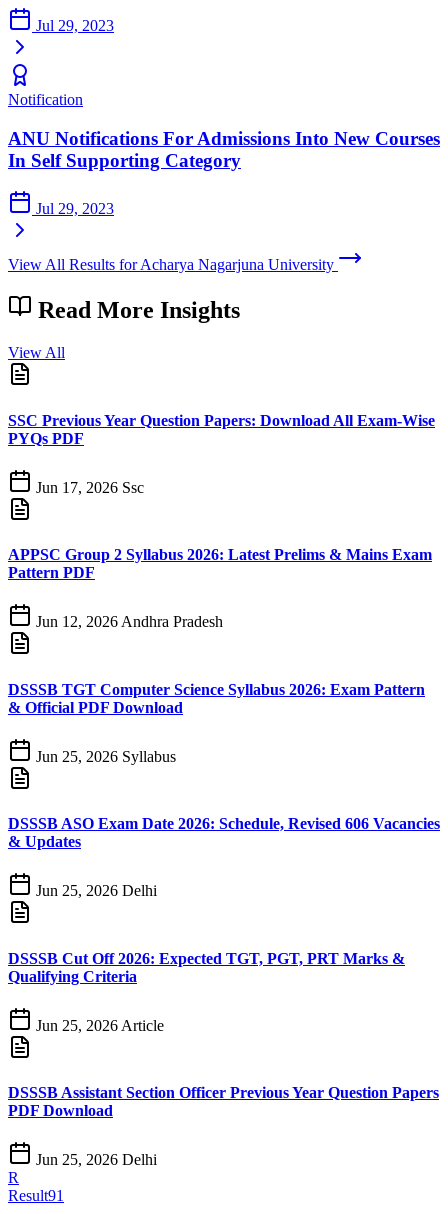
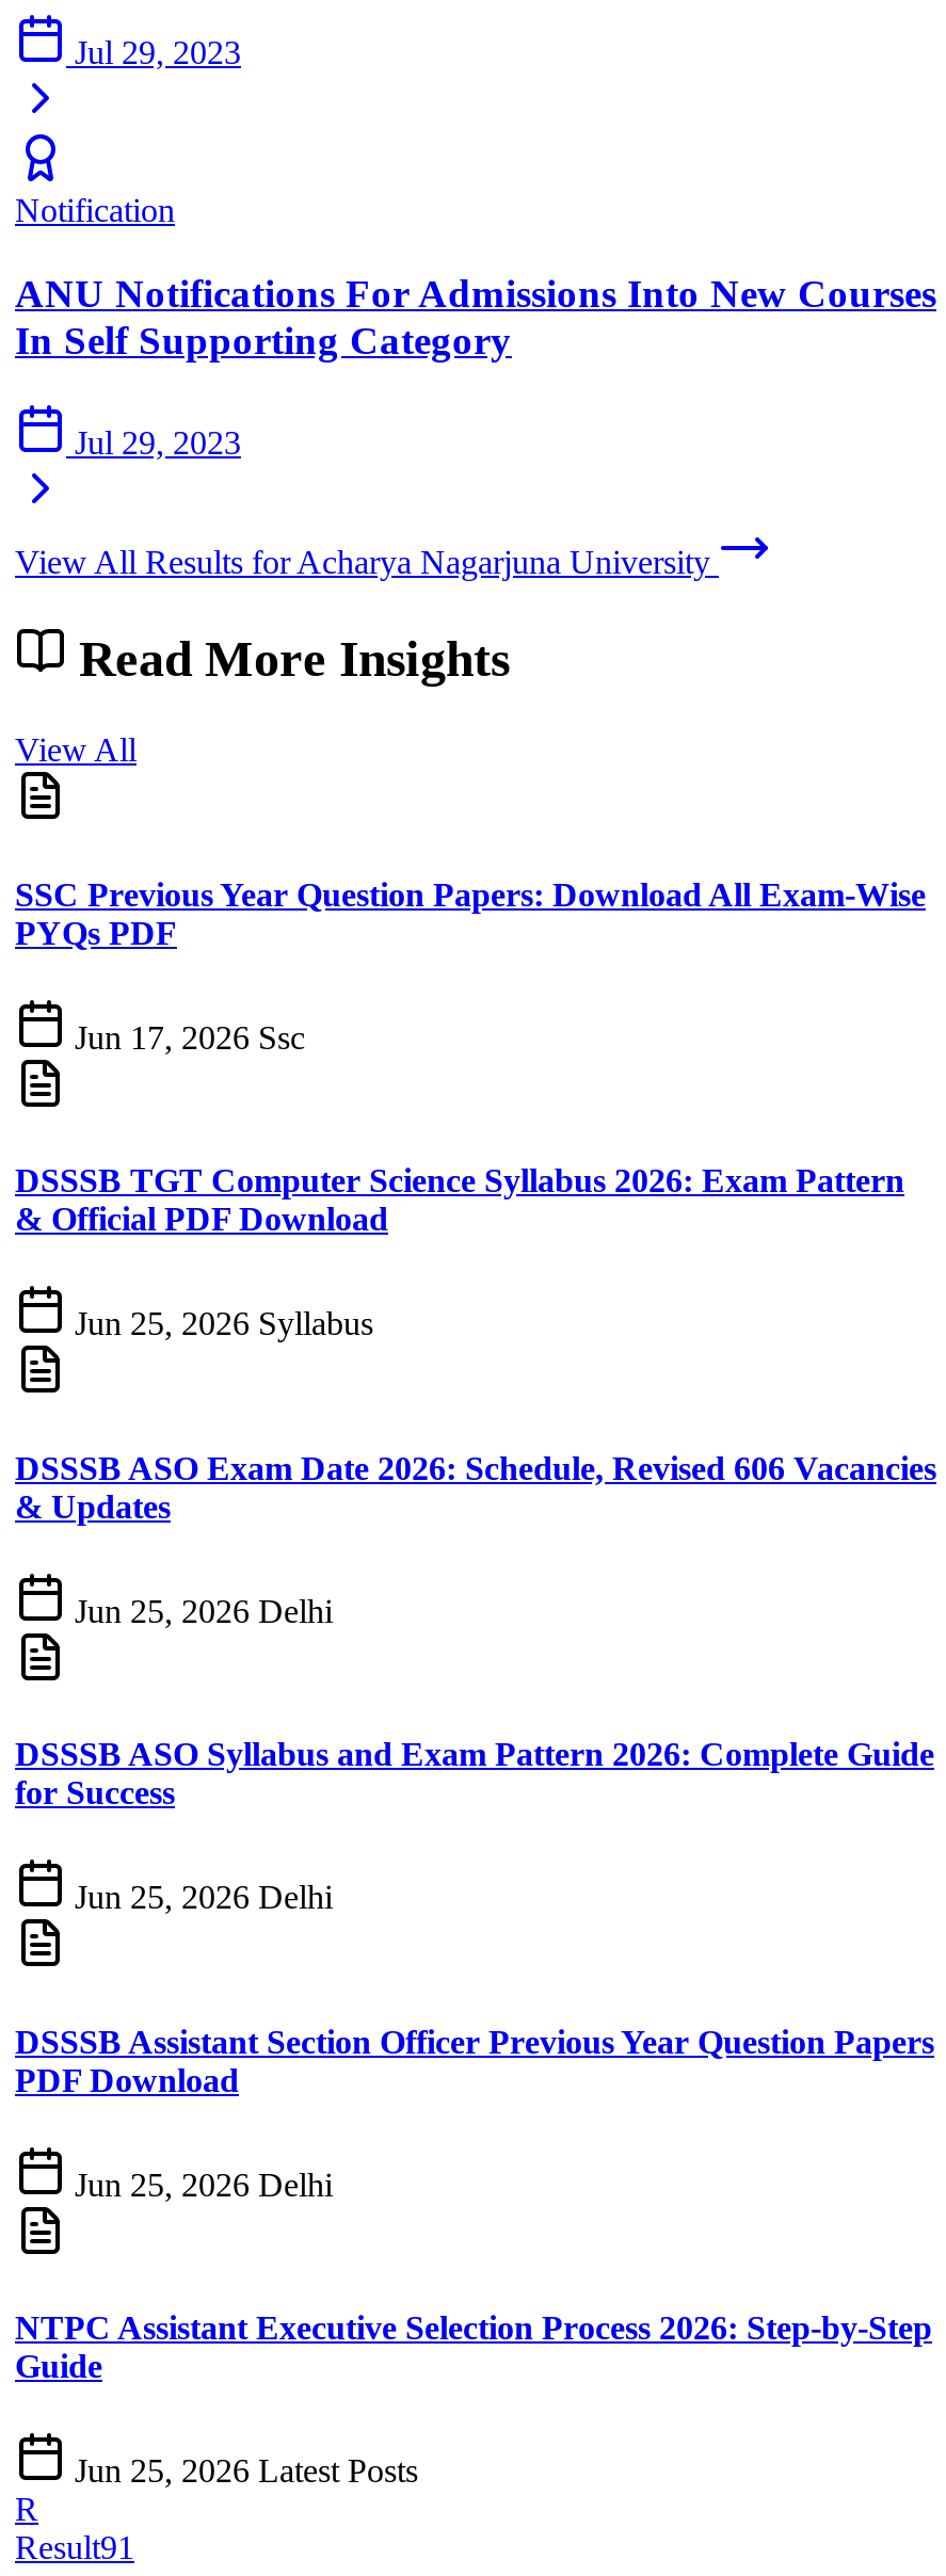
- APPSC Group 2 Syllabus 2026: Latest Prelims & Mains Exam
- Pattern PDF
- Jun 12, 2026 Andhra Pradesh

moved up: DSSSB TGT Computer Science Syllabus 2026: Exam Pattern | & Official PDF Download | Jun 25, 2026 Syllabus | DSSSB ASO Exam Date 2026: Schedule, Revised 606 Vacancies | & Updates | Jun 25, 2026 Delhi

- DSSSB Cut Off 2026: Expected TGT, PGT, PRT Marks &
- Qualifying Criteria
+ DSSSB ASO Syllabus and Exam Pattern 2026: Complete Guide
+ for Success

- Jun 25, 2026 Article
+ Jun 25, 2026 Delhi

moved up: DSSSB Assistant Section Officer Previous Year Question Papers | PDF Download | Jun 25, 2026 Delhi

+ NTPC Assistant Executive Selection Process 2026: Step-by-Step
+ Guide
+ Jun 25, 2026 Latest Posts
